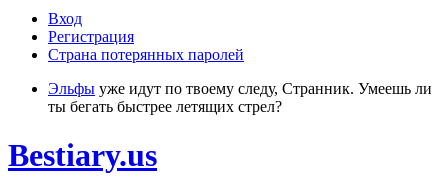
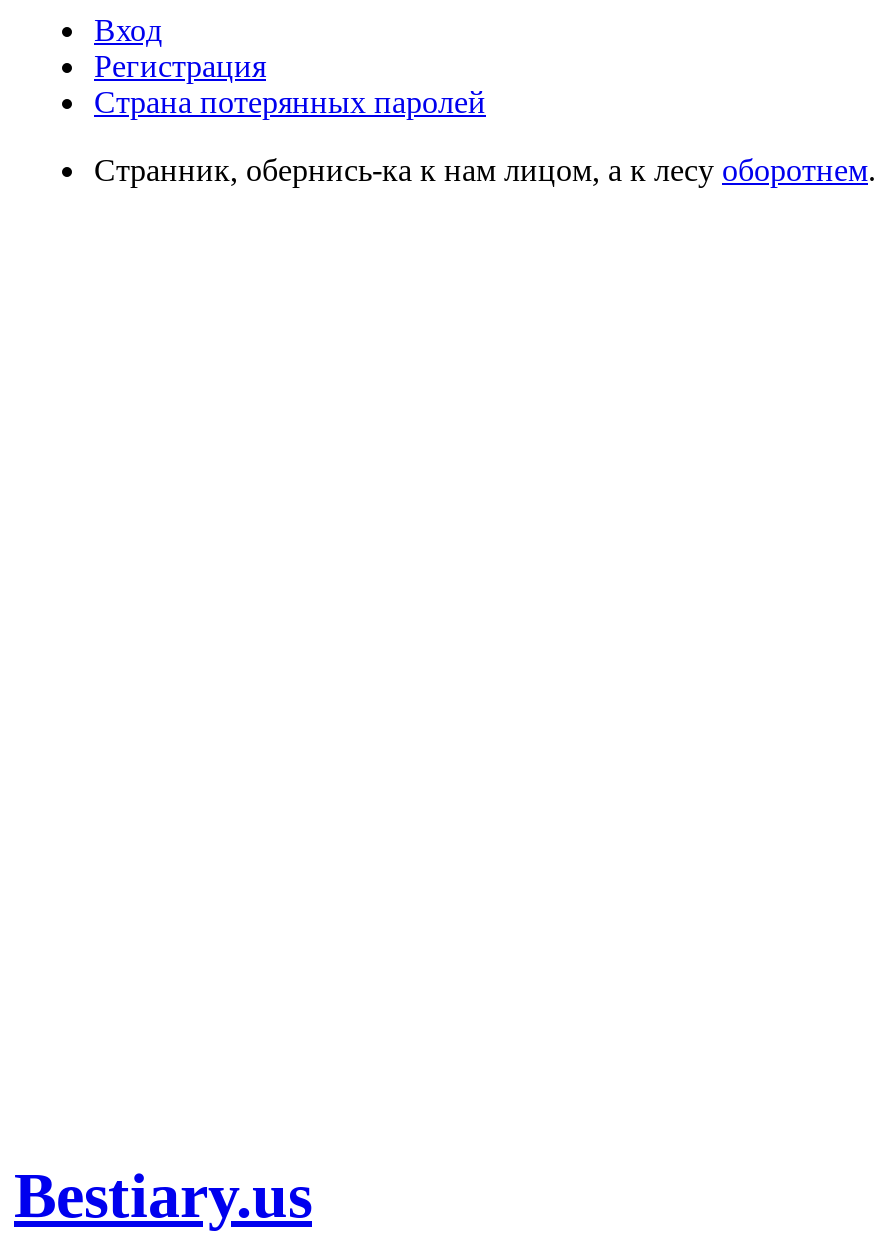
- Эльфы уже идут по твоему следу, Странник. Умеешь ли
- ты бегать быстрее летящих стрел?
+ Странник, обернись-ка к нам лицом, а к лесу оборотнем.
